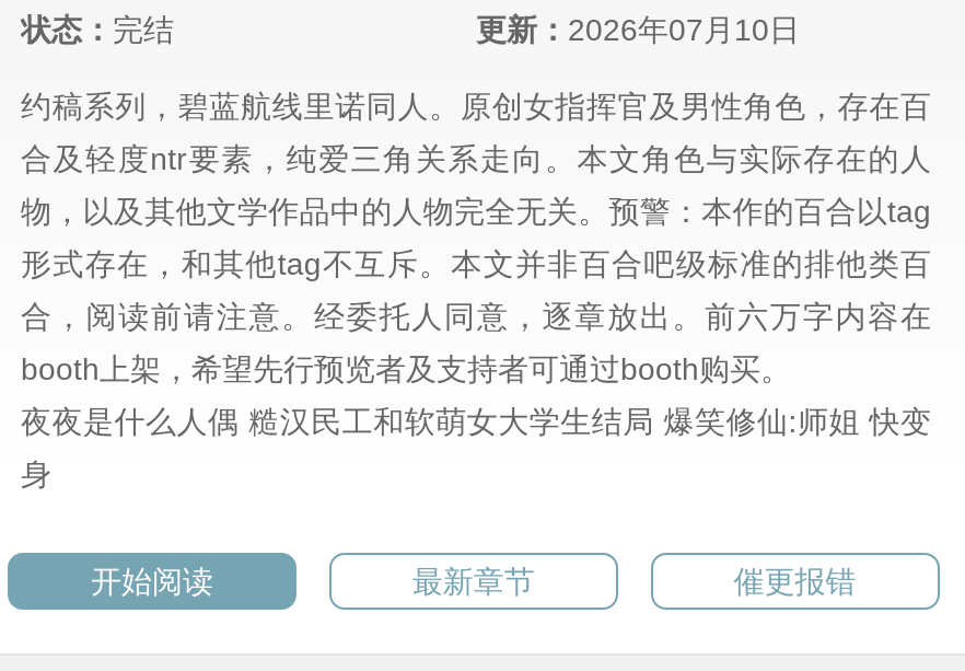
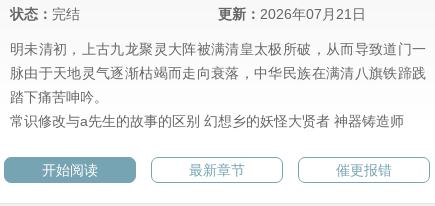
- 更新：2026年07月10日
- 约稿系列，碧蓝航线里诺同人。原创女指挥官及男性角色，存在百
- 合及轻度ntr要素，纯爱三角关系走向。本文角色与实际存在的人
- 物，以及其他文学作品中的人物完全无关。预警：本作的百合以tag
- 形式存在，和其他tag不互斥。本文并非百合吧级标准的排他类百
- 合，阅读前请注意。经委托人同意，逐章放出。前六万字内容在
- booth上架，希望先行预览者及支持者可通过booth购买。
- 夜夜是什么人偶 糙汉民工和软萌女大学生结局 爆笑修仙:师姐 快变
- 身
+ 更新：2026年07月21日
+ 明未清初，上古九龙聚灵大阵被满清皇太极所破，从而导致道门一
+ 脉由于天地灵气逐渐枯竭而走向衰落，中华民族在满清八旗铁蹄践
+ 踏下痛苦呻吟。
+ 常识修改与a先生的故事的区别 幻想乡的妖怪大贤者 神器铸造师
